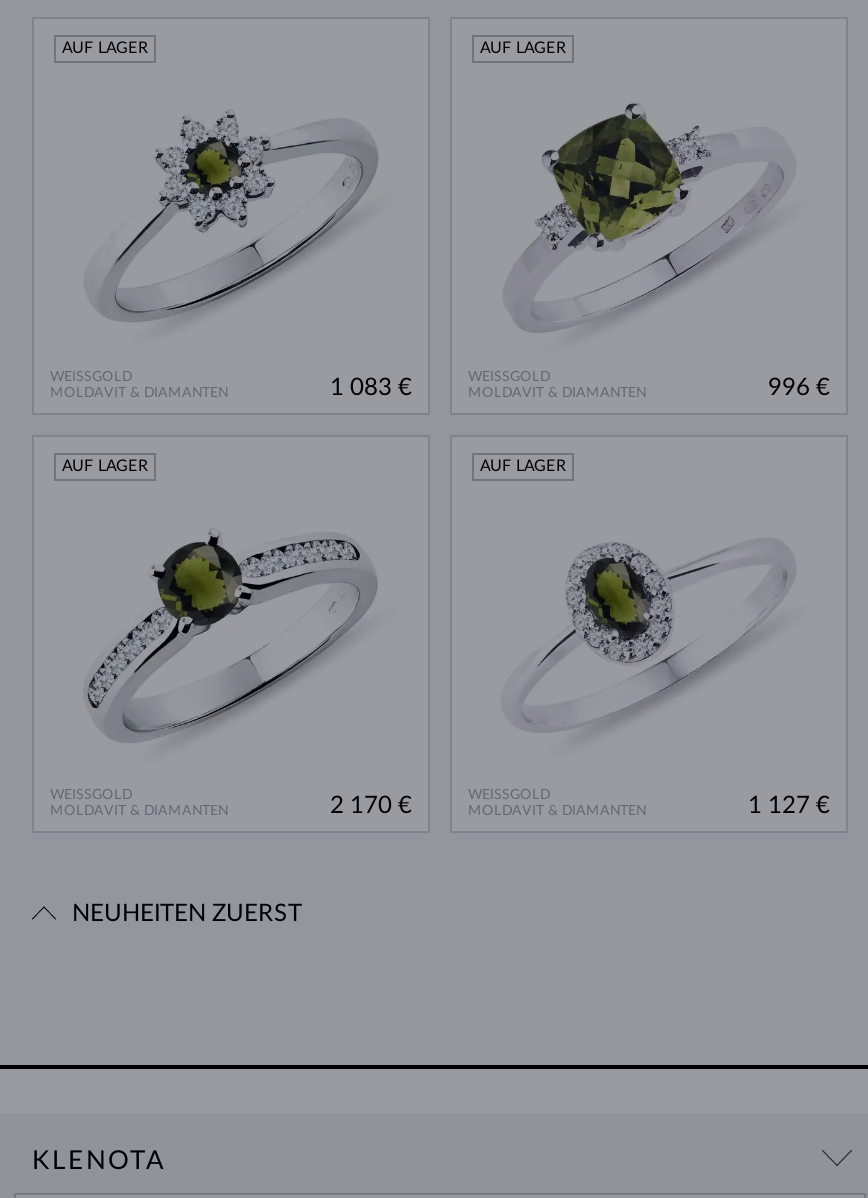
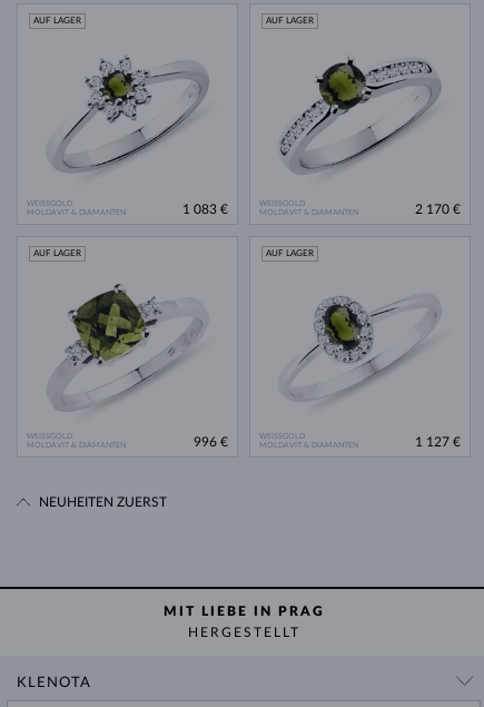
moved down: [image]

- 996 €
+ 2 170 €

moved up: [image]

- 2 170 €
+ 996 €

+ MIT LIEBE IN PRAG
+ HERGESTELLT
